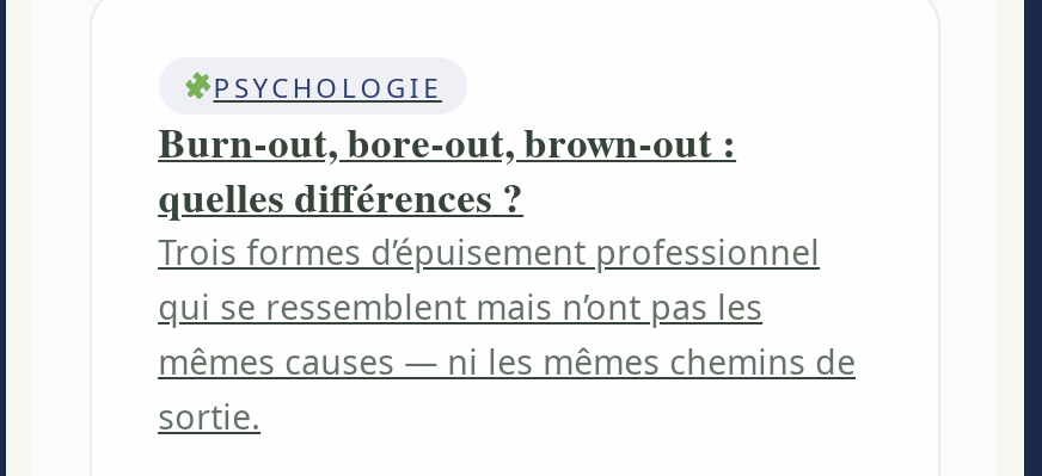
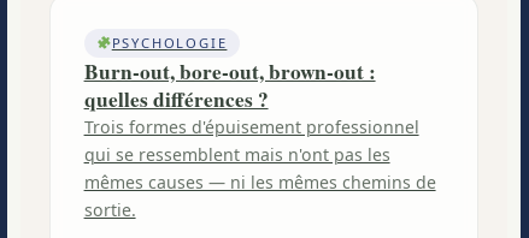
- Trois formes d’épuisement professionnel
+ Trois formes d'épuisement professionnel

- qui se ressemblent mais n’ont pas les
+ qui se ressemblent mais n'ont pas les
